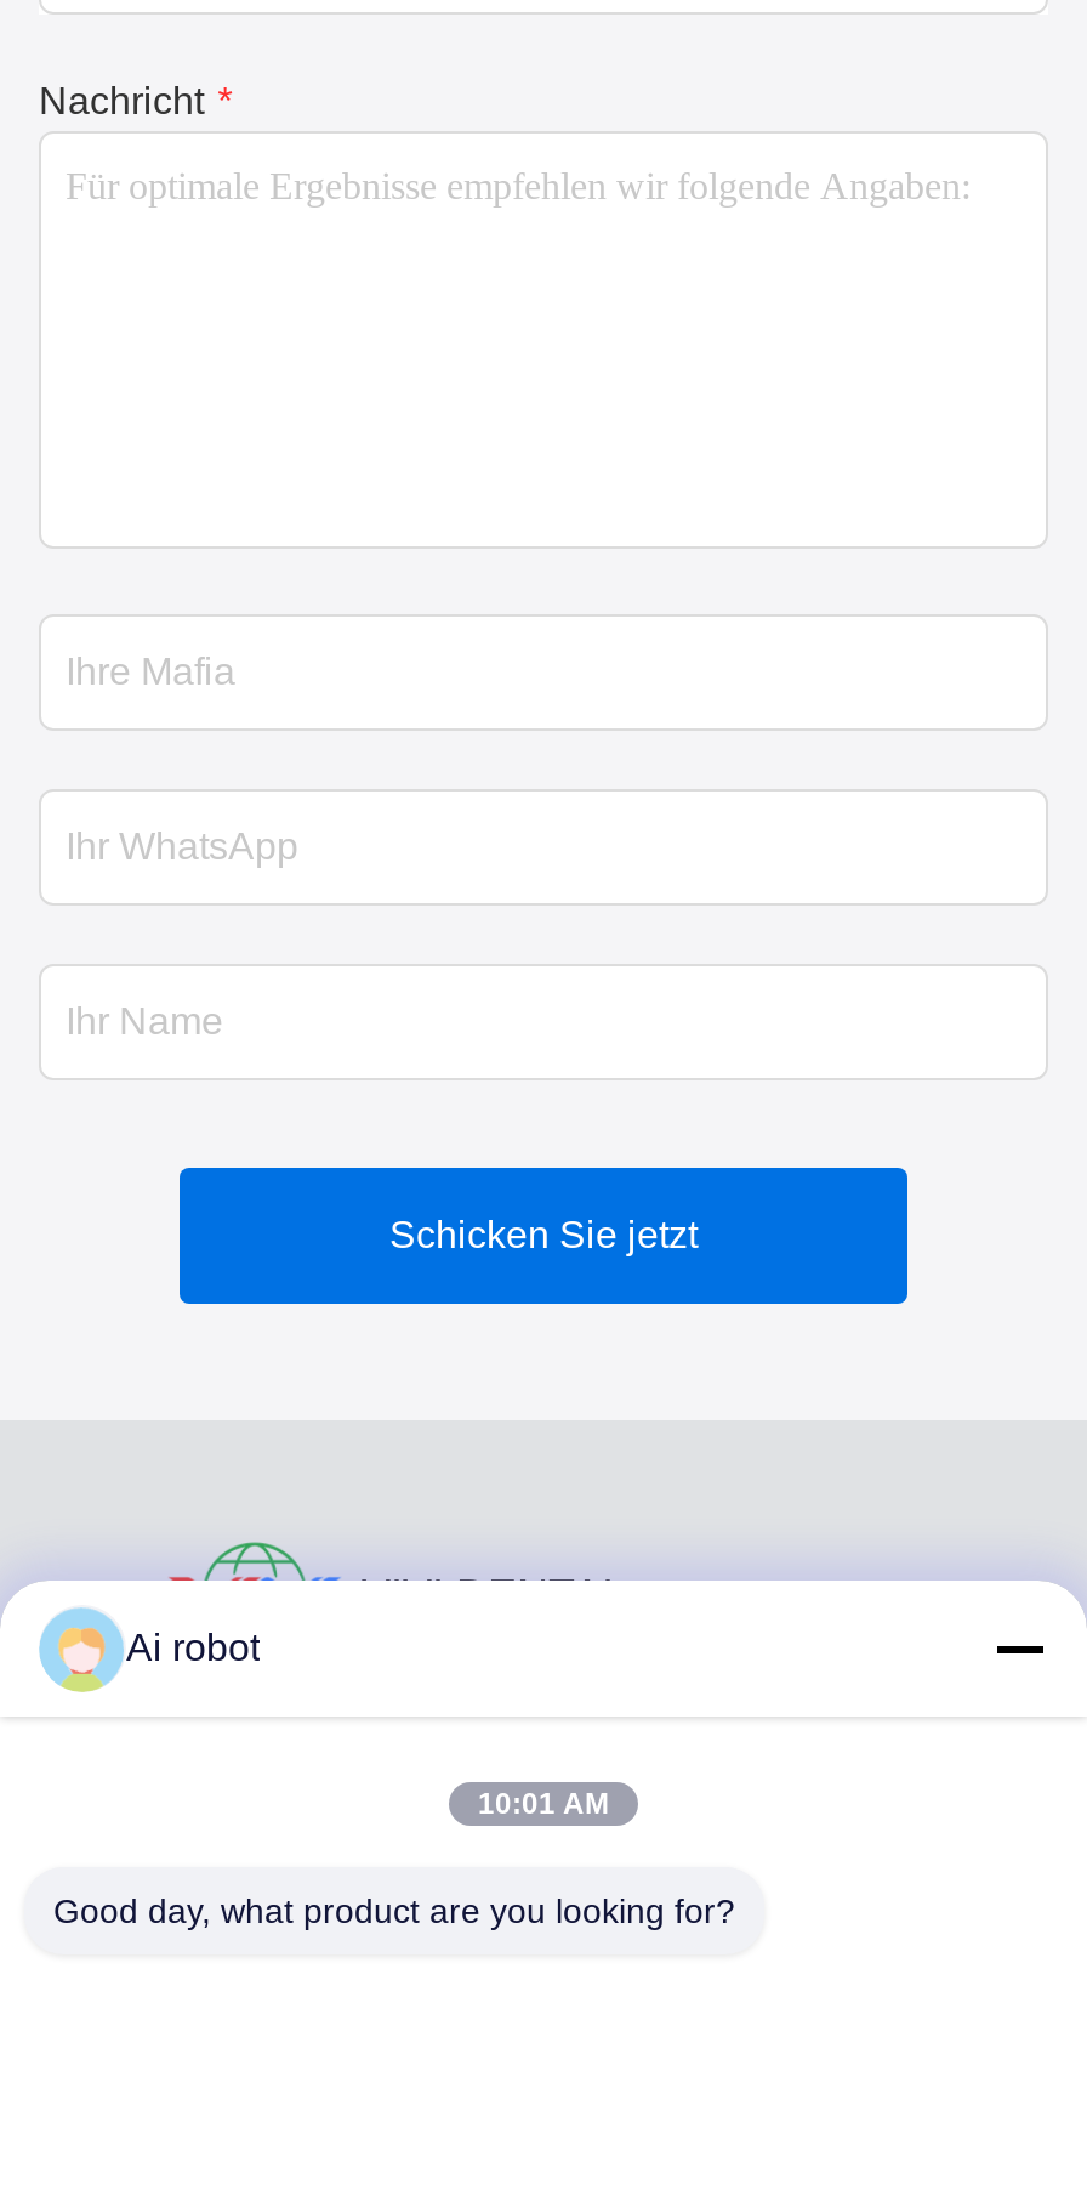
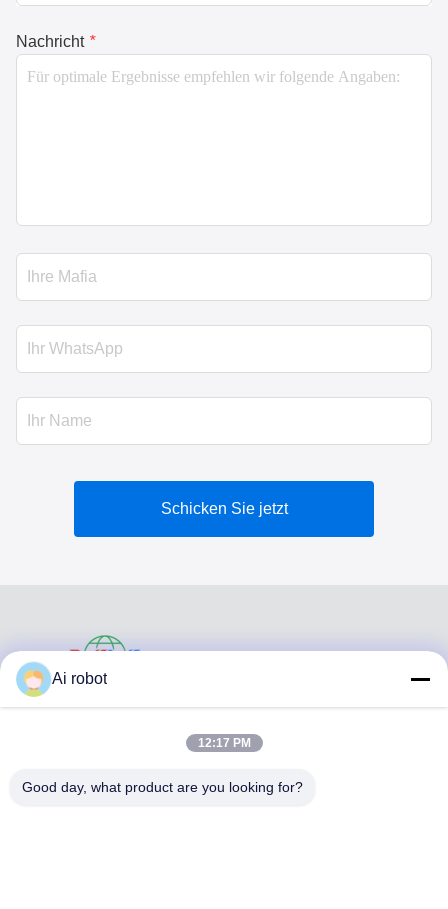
- 10:01 AM
+ 12:17 PM
